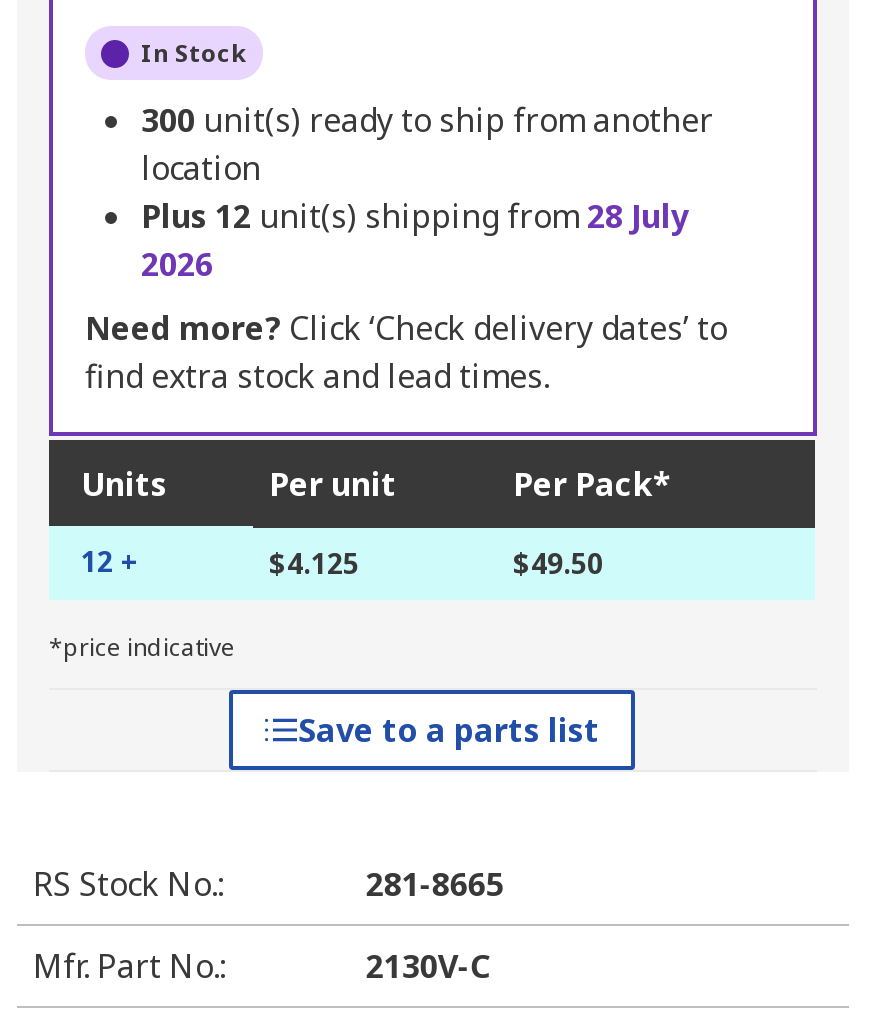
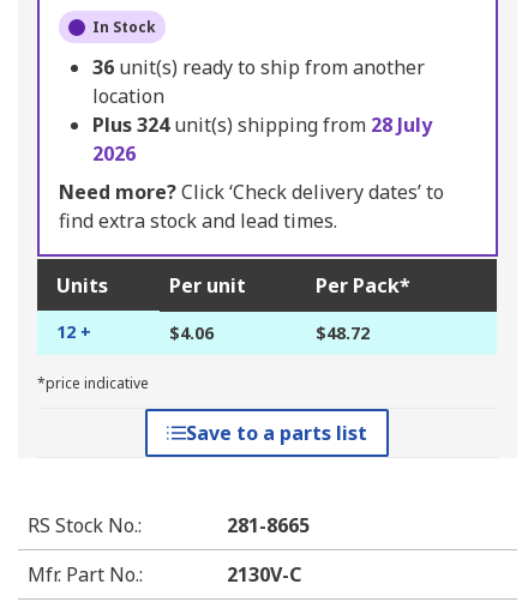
- 300 unit(s) ready to ship from another
+ 36 unit(s) ready to ship from another

- Plus 12 unit(s) shipping from 28 July
+ Plus 324 unit(s) shipping from 28 July

- $4.125
+ $4.06

- $49.50
+ $48.72
